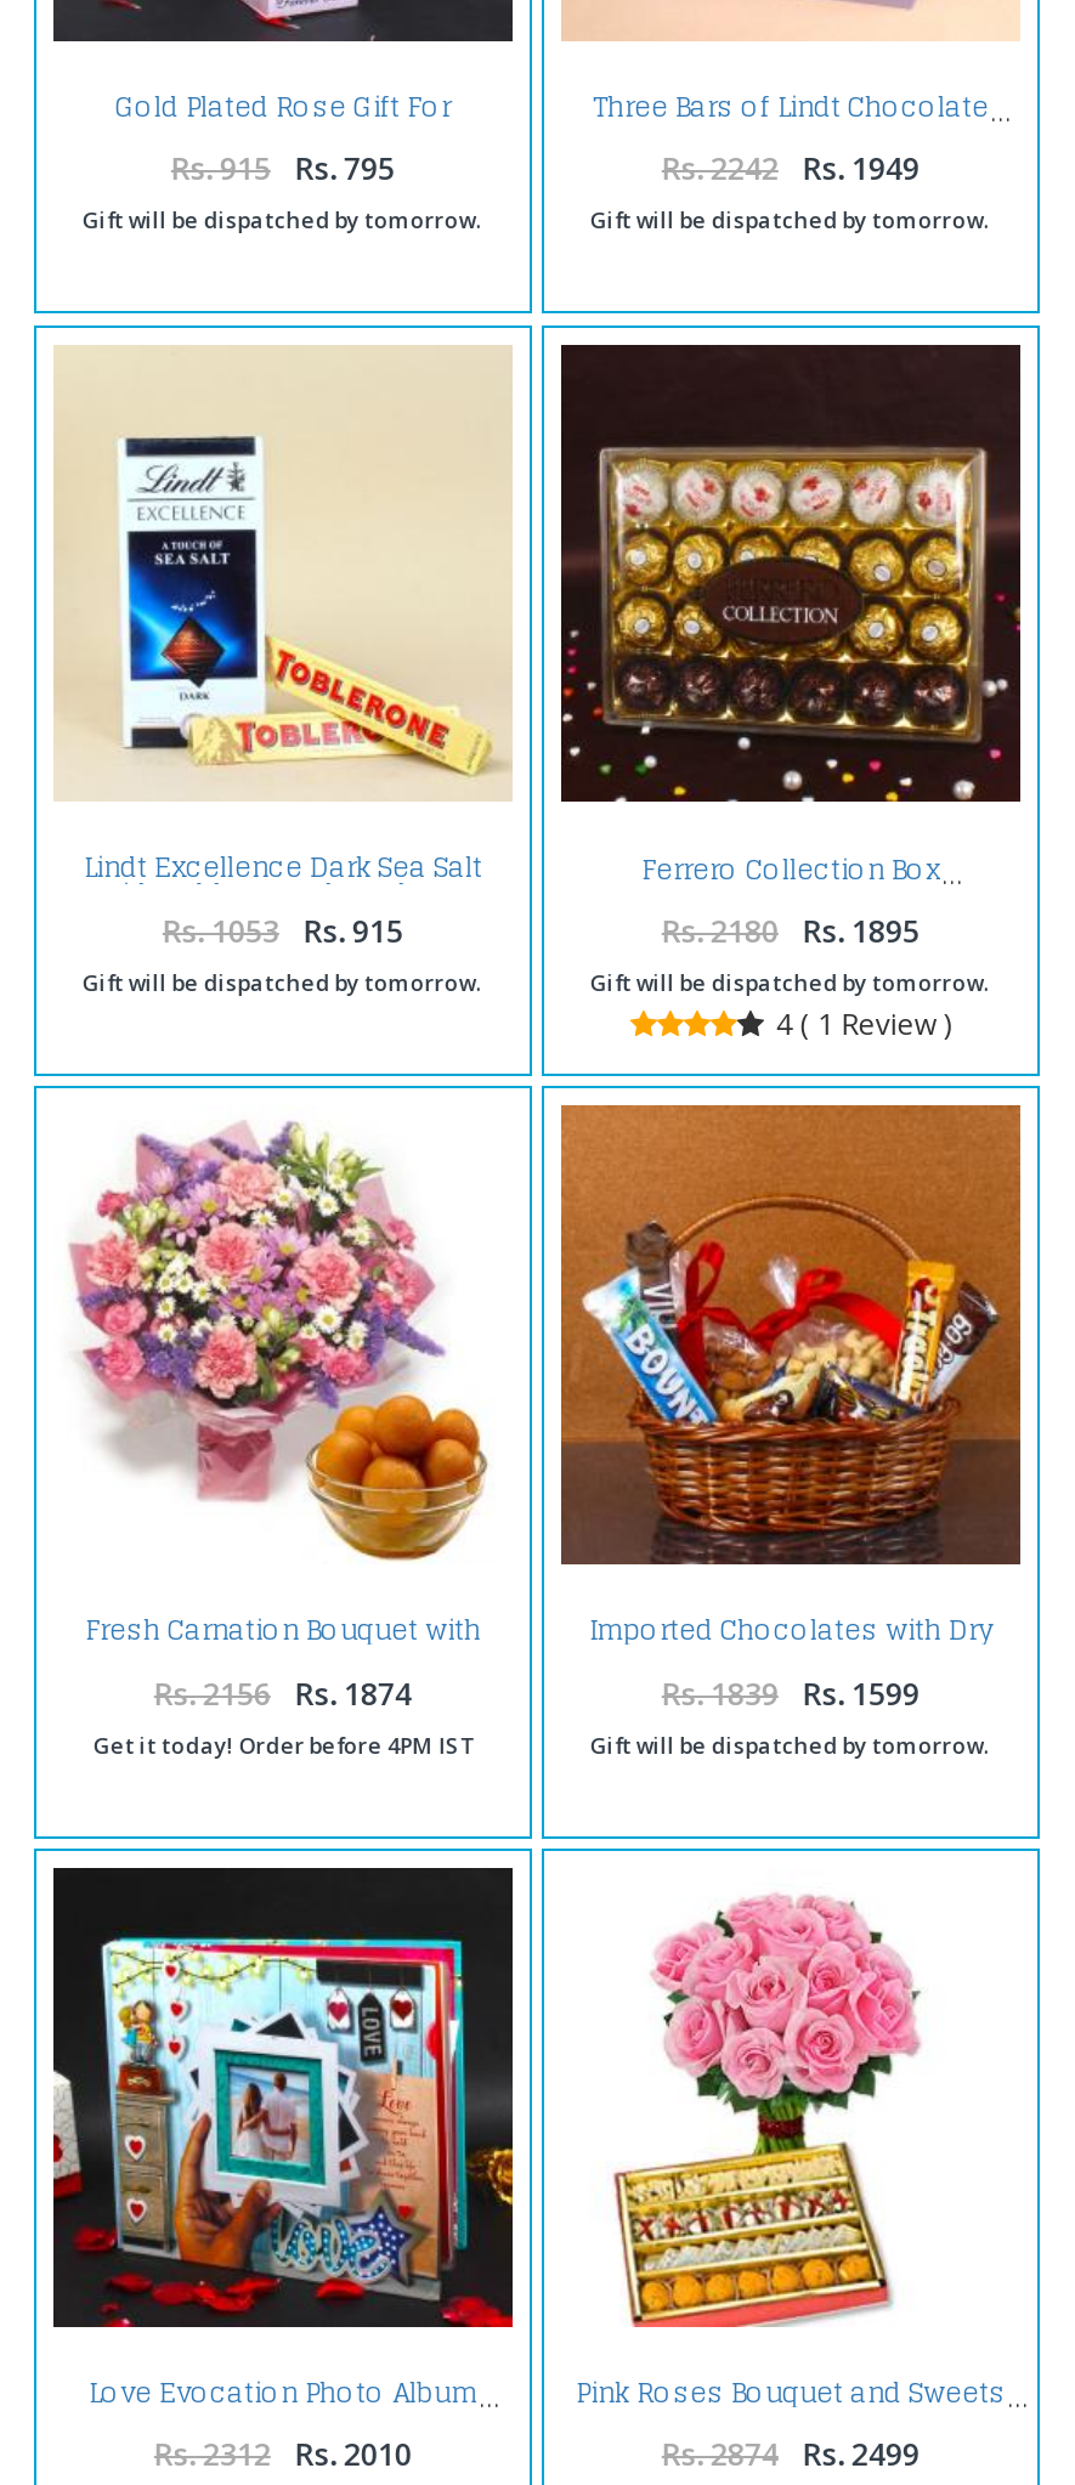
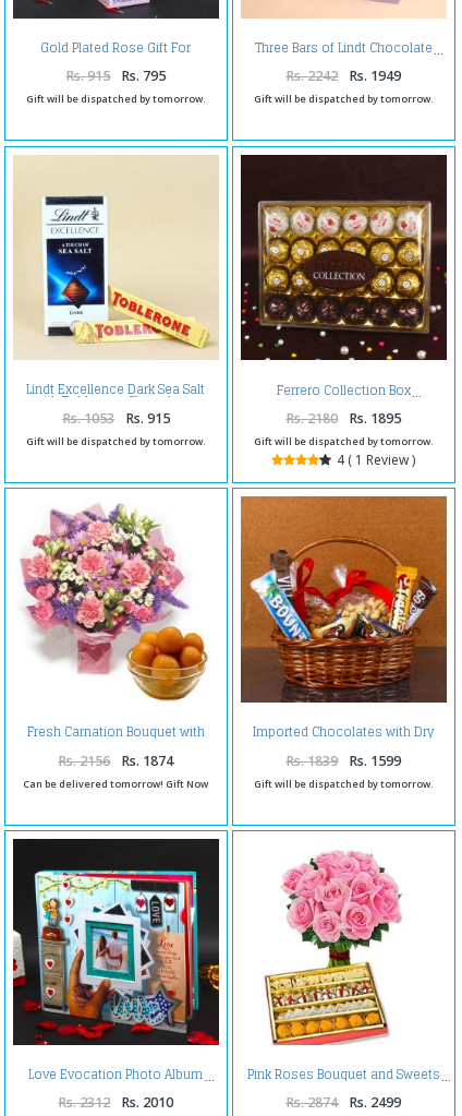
- Get it today! Order before 4PM IST
+ Can be delivered tomorrow! Gift Now
